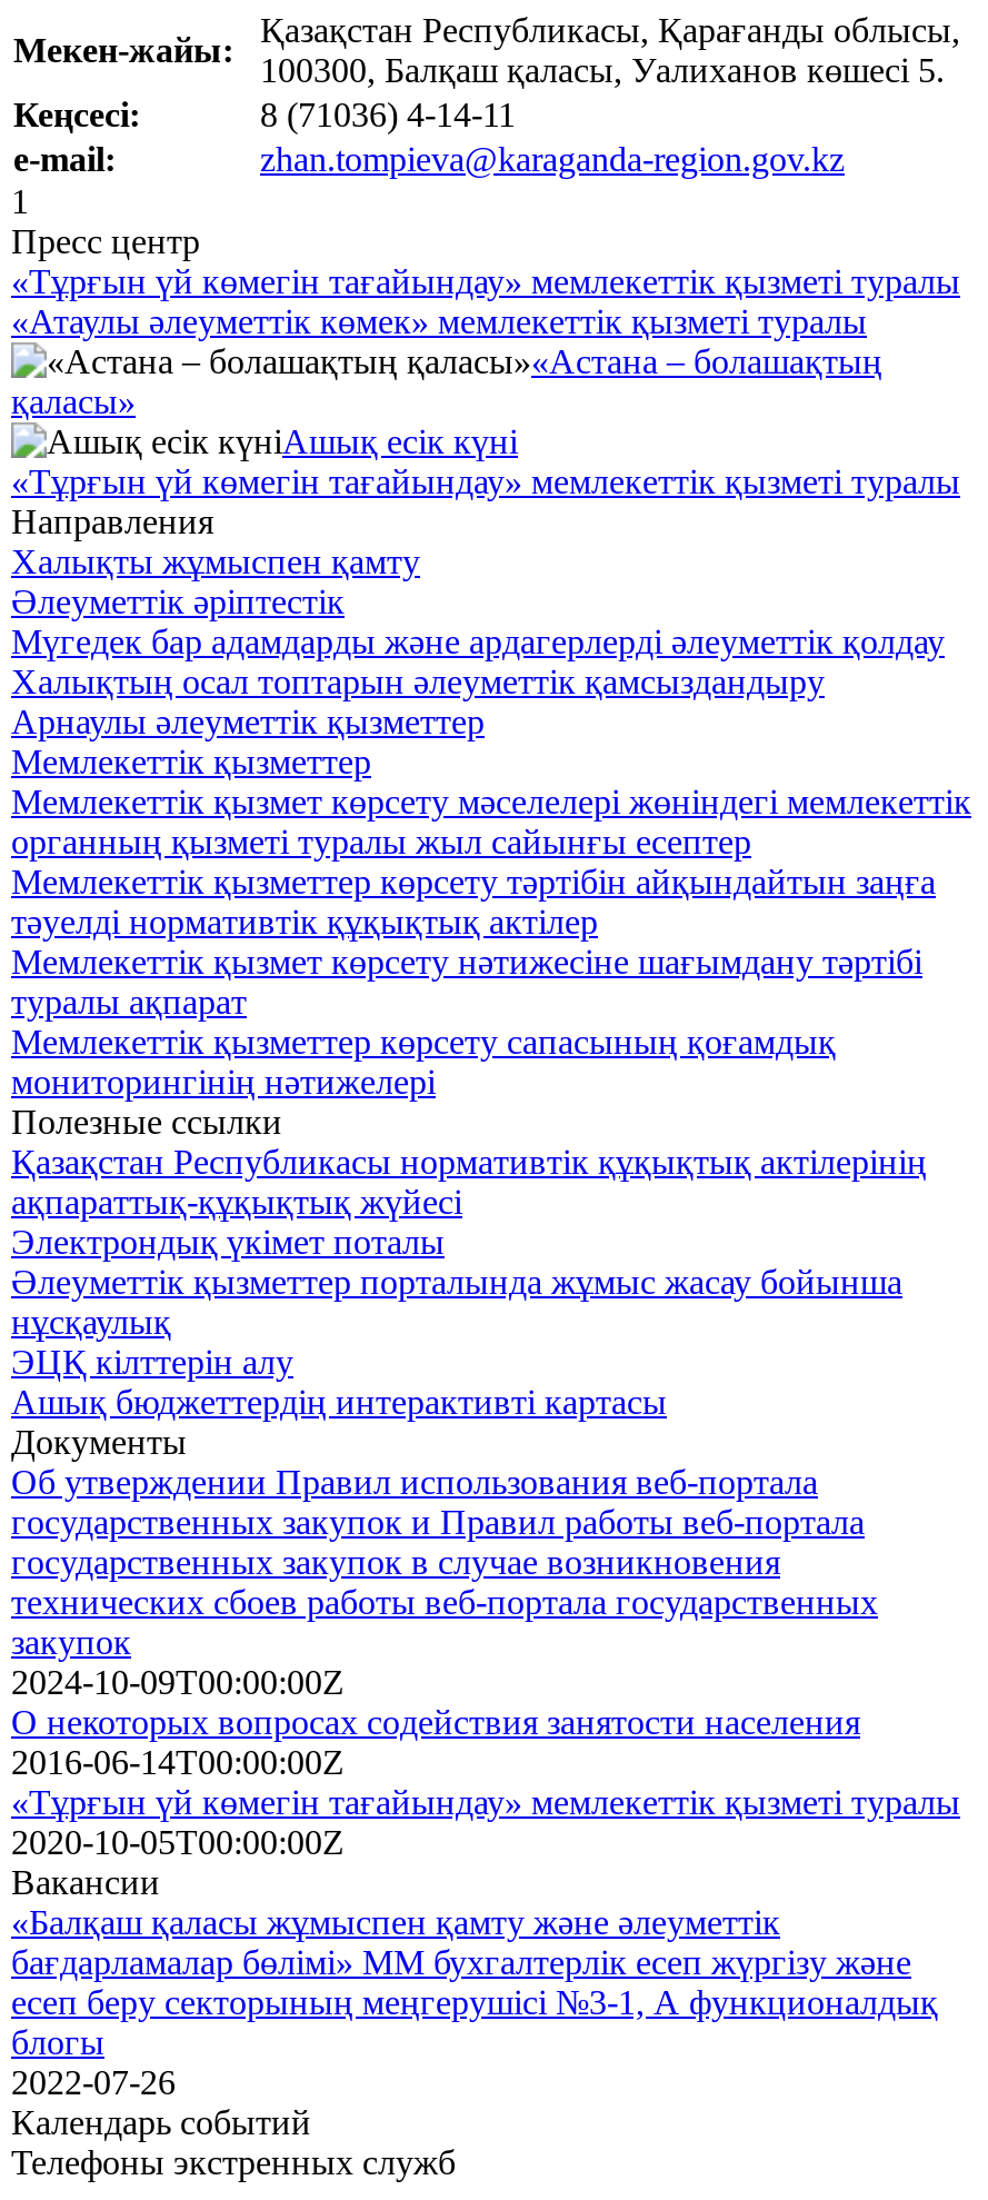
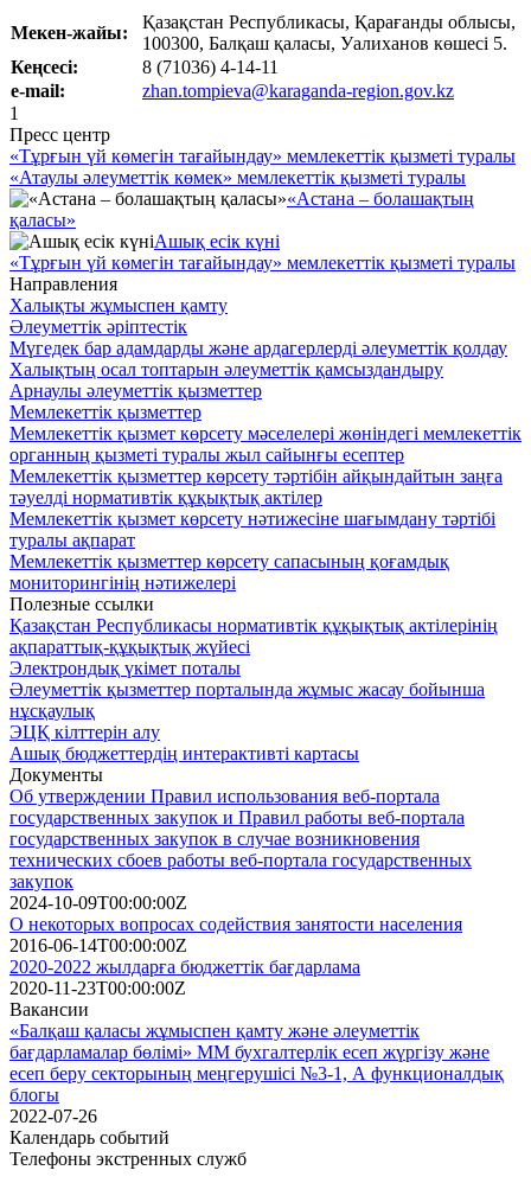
- «Тұрғын үй көмегін тағайындау» мемлекеттік қызметі туралы
- 2020-10-05T00:00:00Z
+ 2020-2022 жылдарға бюджеттік бағдарлама
+ 2020-11-23T00:00:00Z
